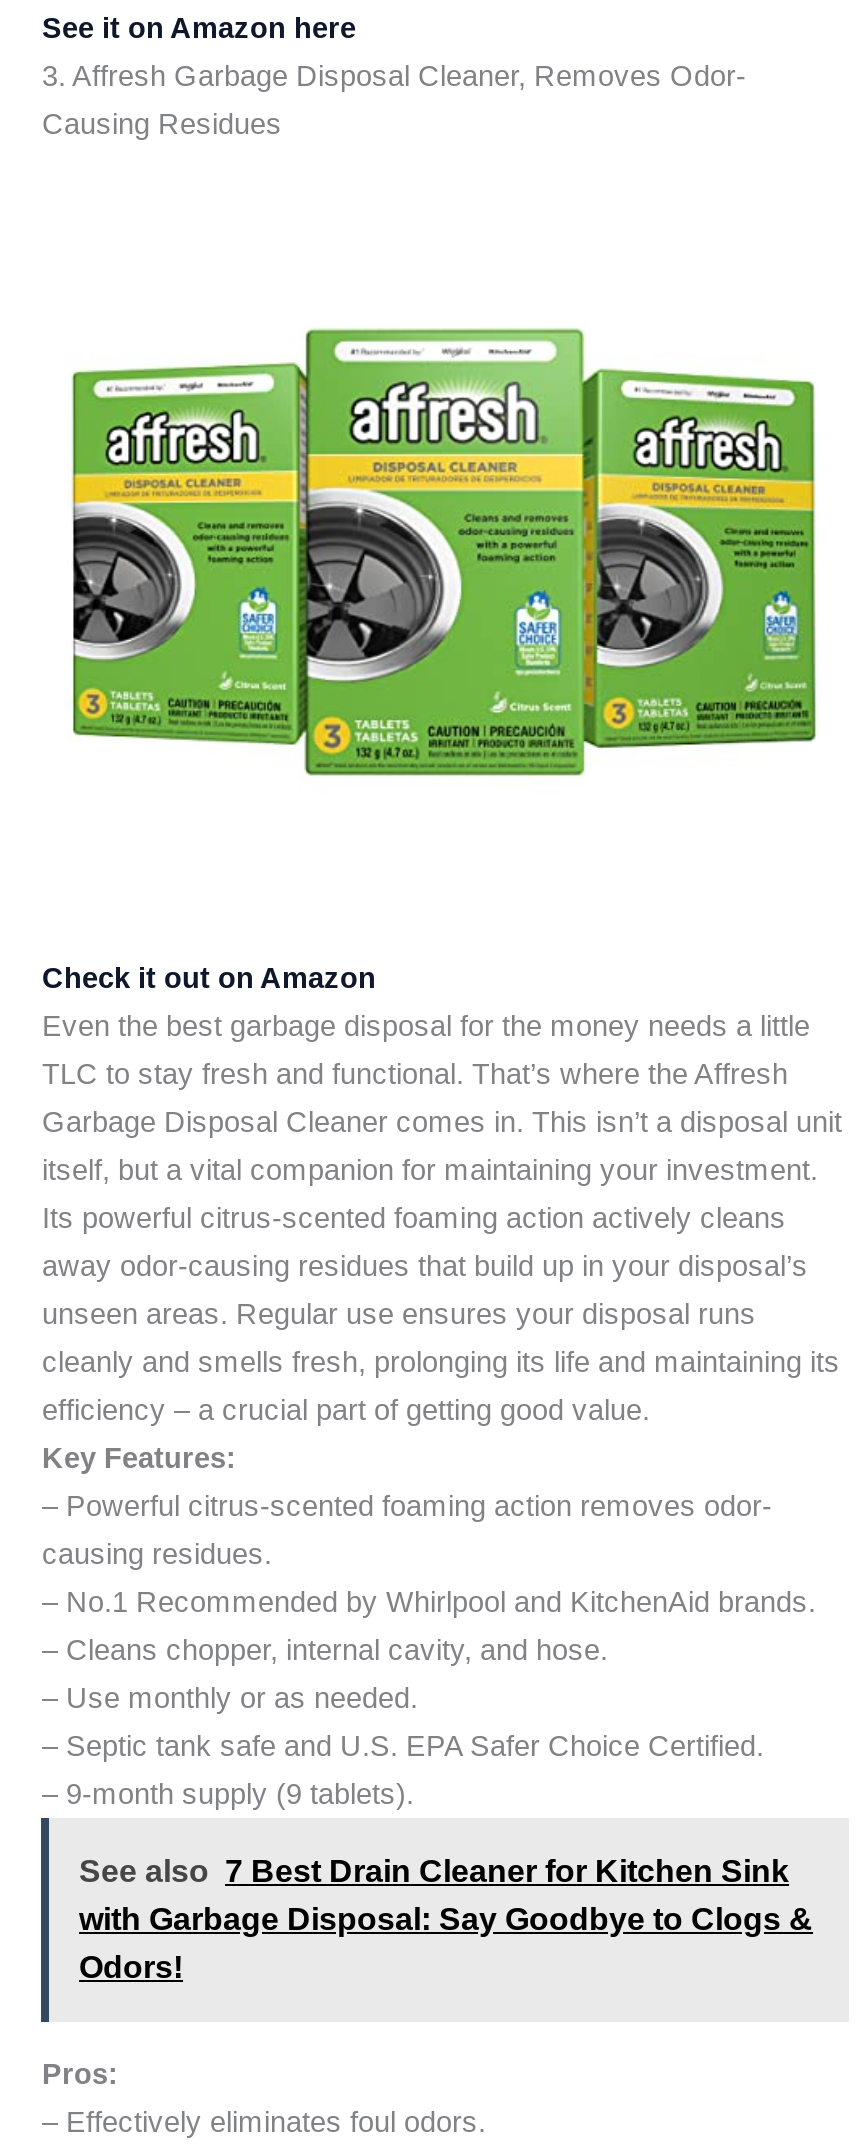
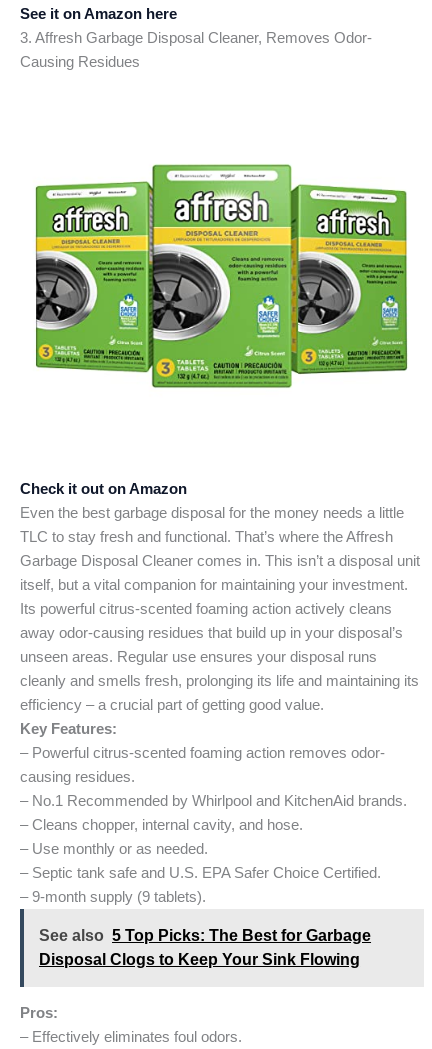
- See also 7 Best Drain Cleaner for Kitchen Sink
- with Garbage Disposal: Say Goodbye to Clogs &
- Odors!
+ See also 5 Top Picks: The Best for Garbage
+ Disposal Clogs to Keep Your Sink Flowing
